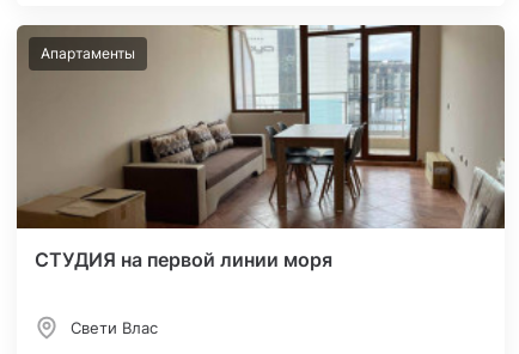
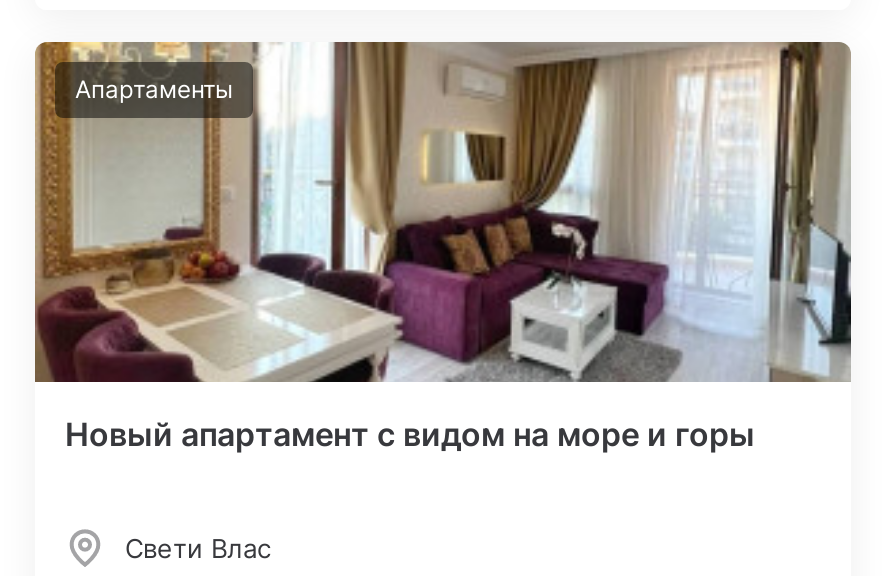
- [image]
- СТУДИЯ на первой линии моря
+ [image]
+ Новый апартамент с видом на море и горы
